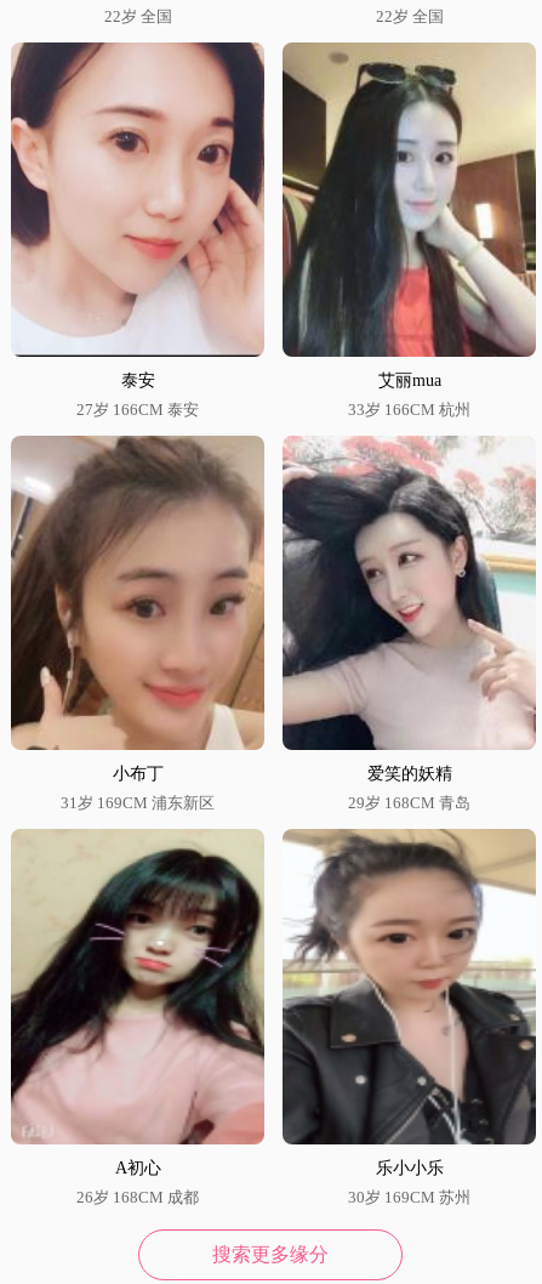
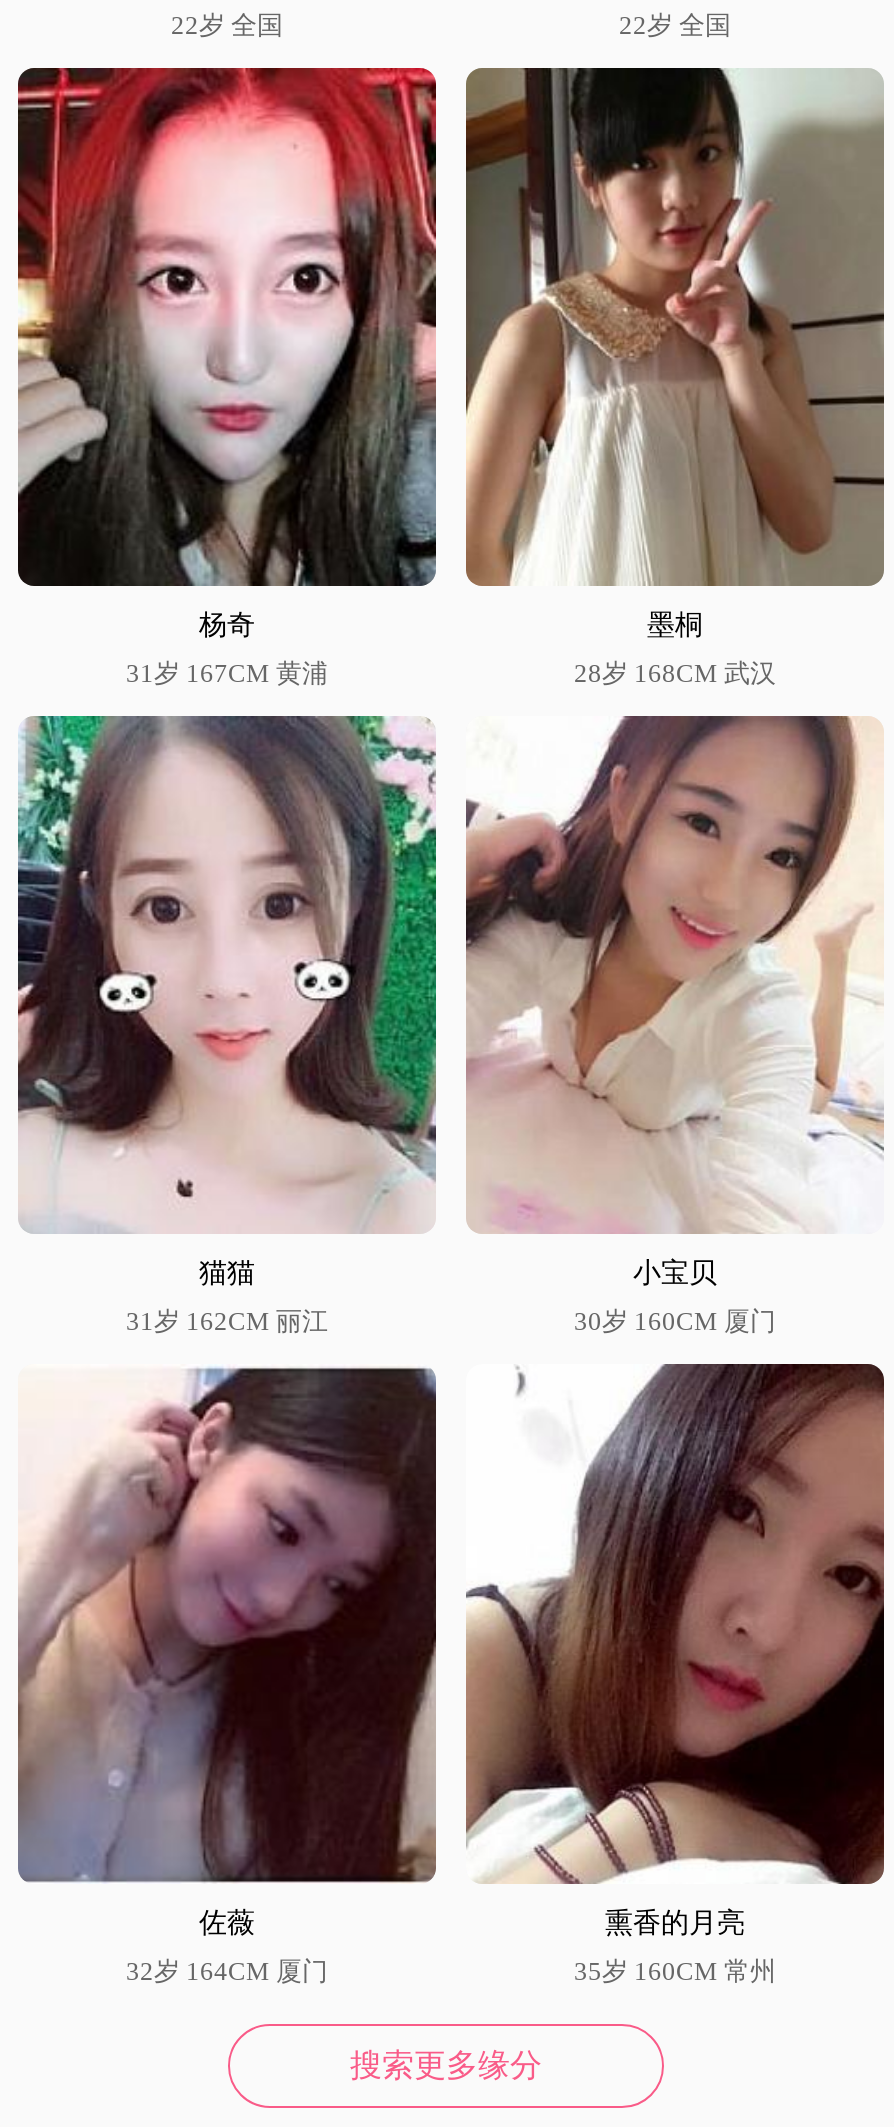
- [image]
- 泰安
+ [image]
+ 杨奇

- [image]
- 艾丽mua
+ [image]
+ 墨桐

- 27岁 166CM 泰安
+ 31岁 167CM 黄浦

- 33岁 166CM 杭州
+ 28岁 168CM 武汉

- [image]
- 小布丁
+ [image]
+ 猫猫

- [image]
- 爱笑的妖精
+ [image]
+ 小宝贝

- 31岁 169CM 浦东新区
+ 31岁 162CM 丽江

- 29岁 168CM 青岛
+ 30岁 160CM 厦门

- [image]
- A初心
+ [image]
+ 佐薇

- [image]
- 乐小小乐
+ [image]
+ 熏香的月亮

- 26岁 168CM 成都
+ 32岁 164CM 厦门

- 30岁 169CM 苏州
+ 35岁 160CM 常州
